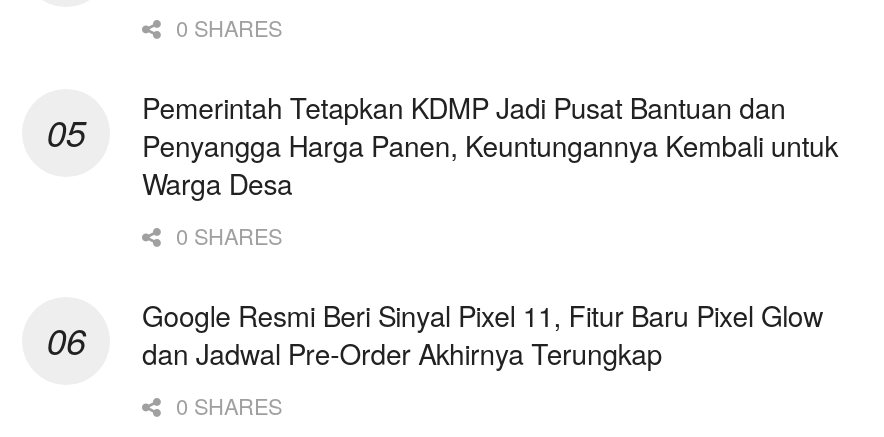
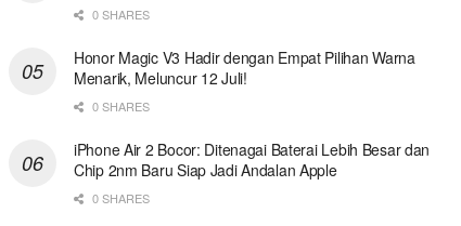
- Pemerintah Tetapkan KDMP Jadi Pusat Bantuan dan
- Penyangga Harga Panen, Keuntungannya Kembali untuk
- Warga Desa
+ Honor Magic V3 Hadir dengan Empat Pilihan Warna
+ Menarik, Meluncur 12 Juli!

- Google Resmi Beri Sinyal Pixel 11, Fitur Baru Pixel Glow
- dan Jadwal Pre-Order Akhirnya Terungkap
+ iPhone Air 2 Bocor: Ditenagai Baterai Lebih Besar dan
+ Chip 2nm Baru Siap Jadi Andalan Apple
